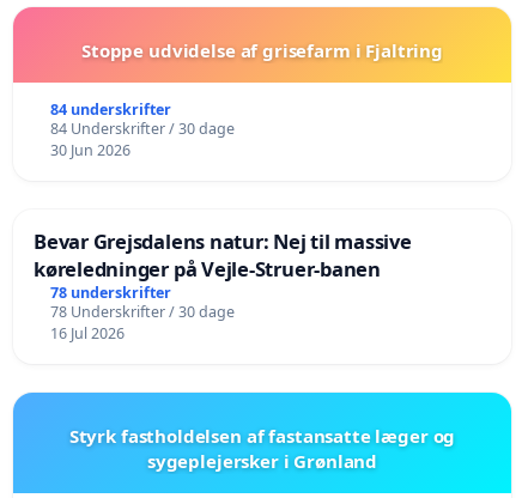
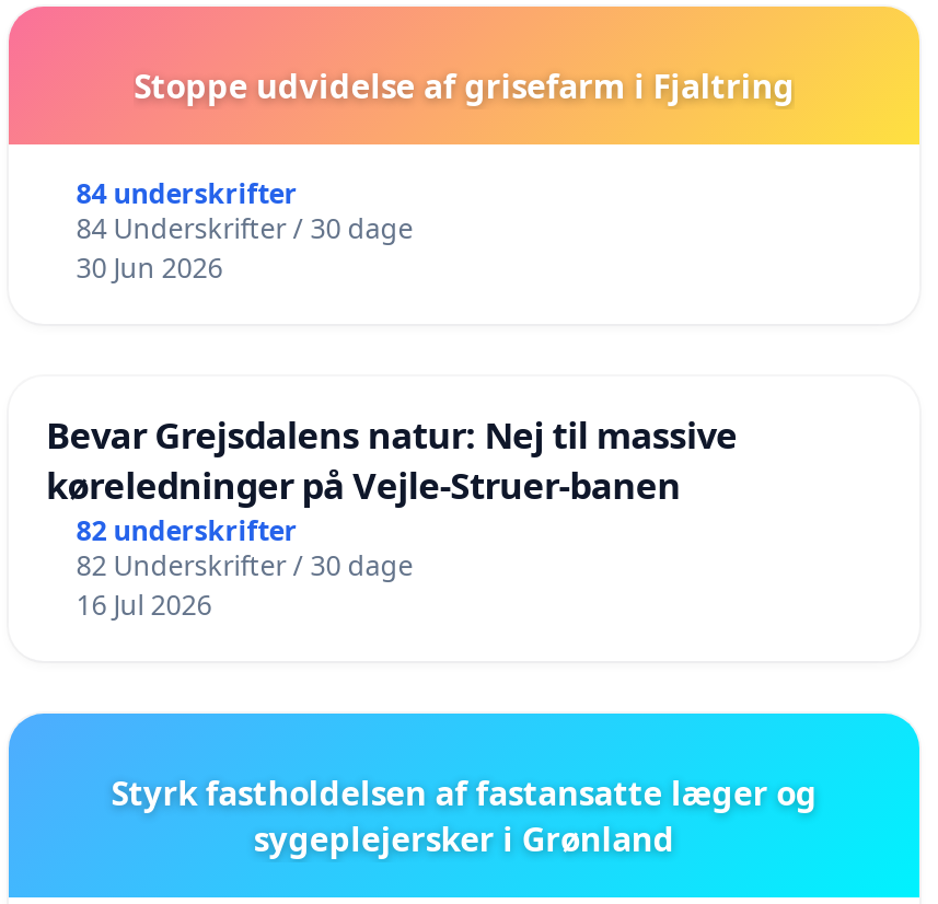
- 78 underskrifter
+ 82 underskrifter

- 78 Underskrifter / 30 dage
+ 82 Underskrifter / 30 dage
